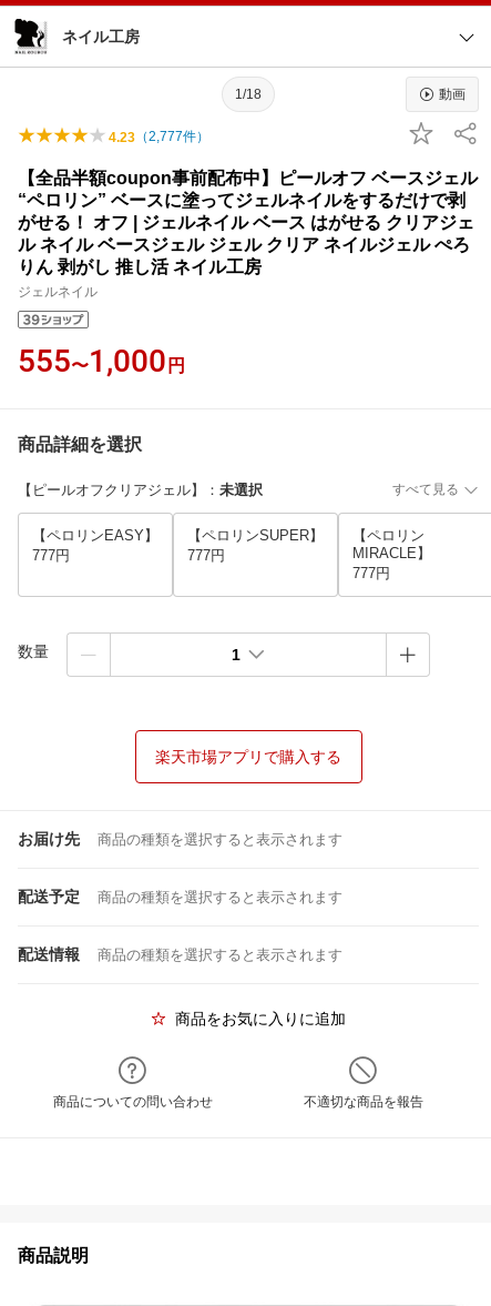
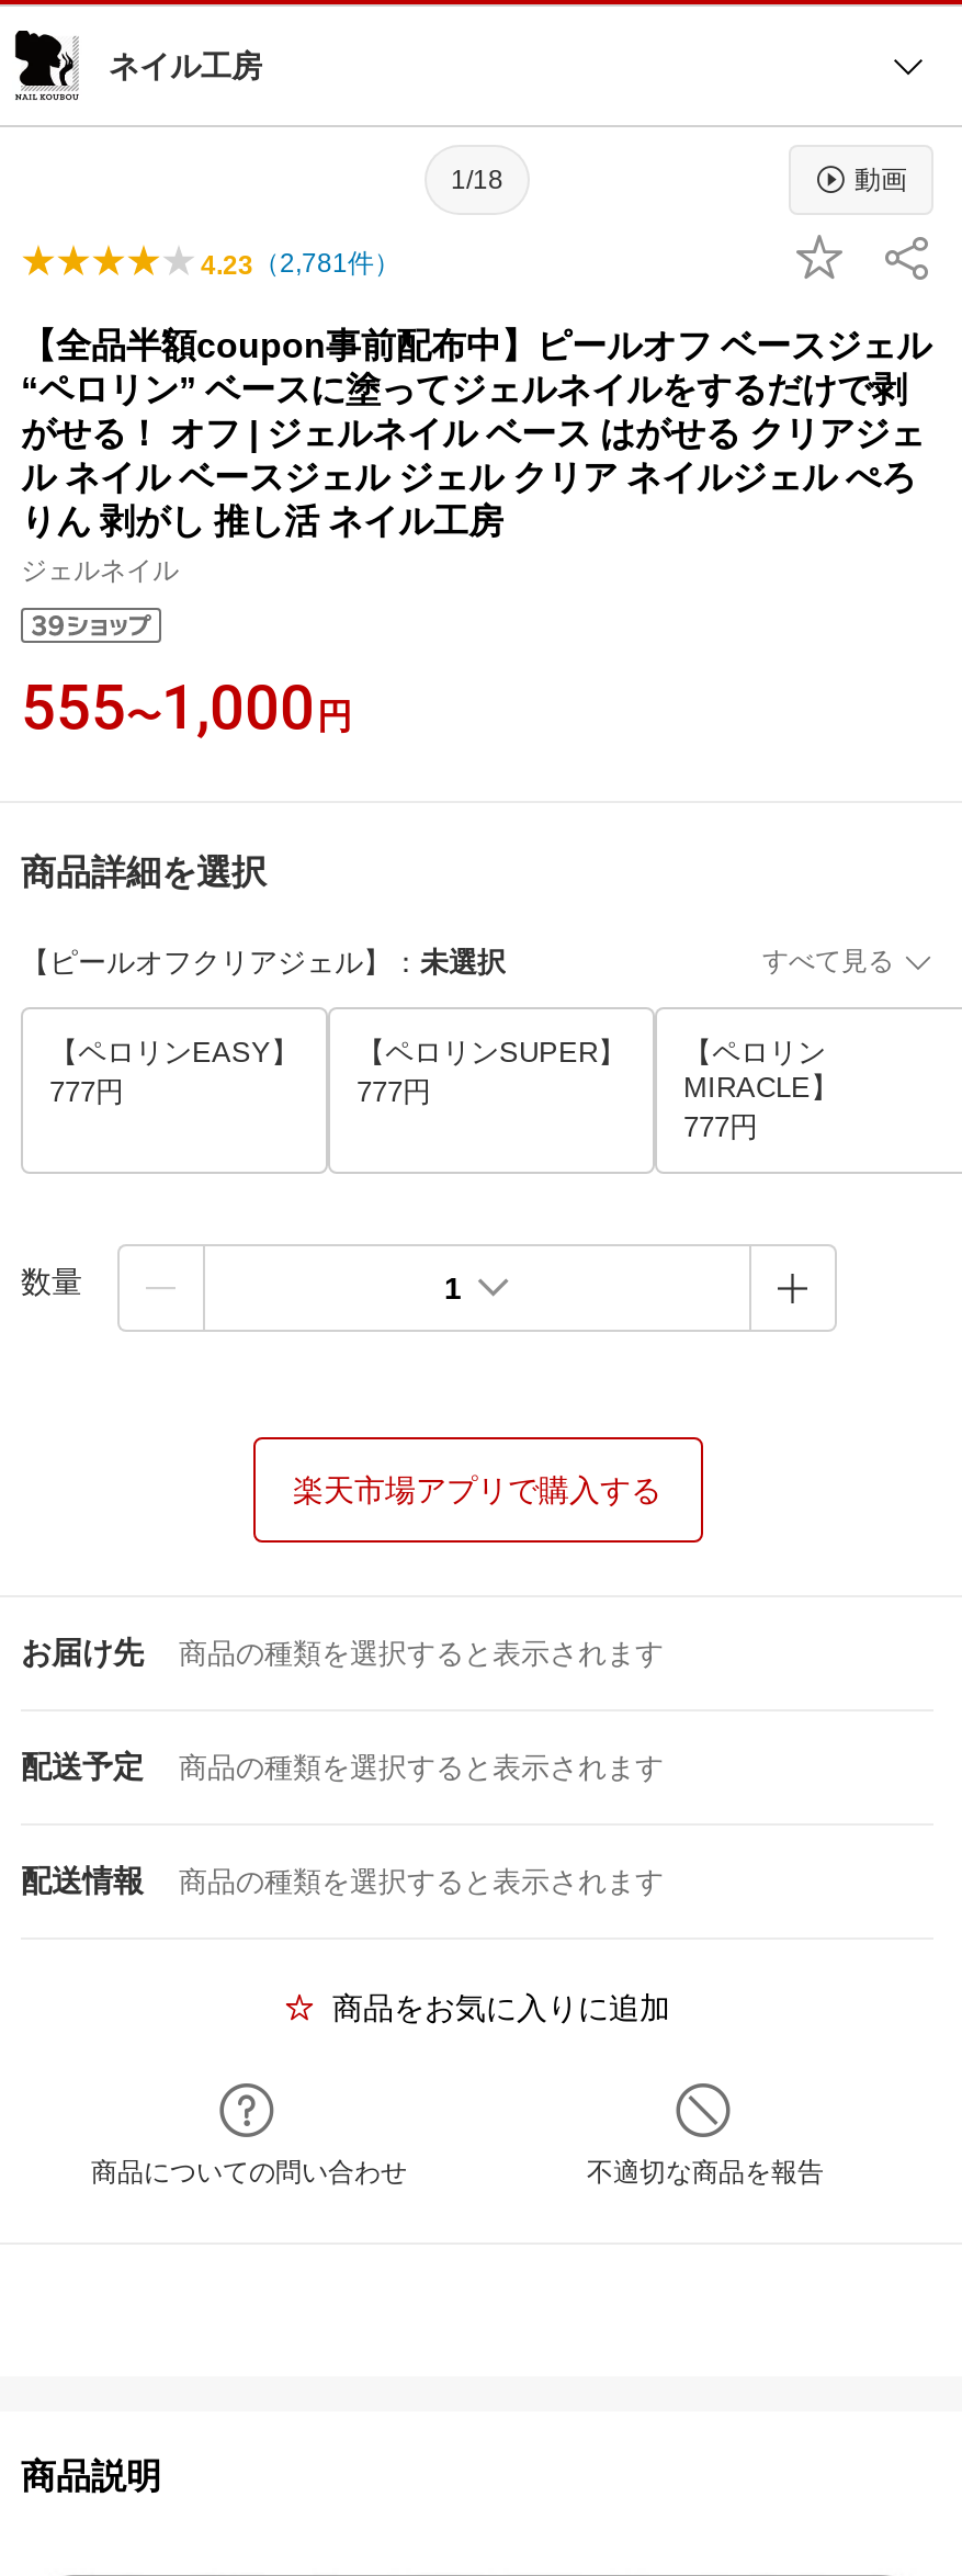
- 4.23（2,777件）
+ 4.23（2,781件）
